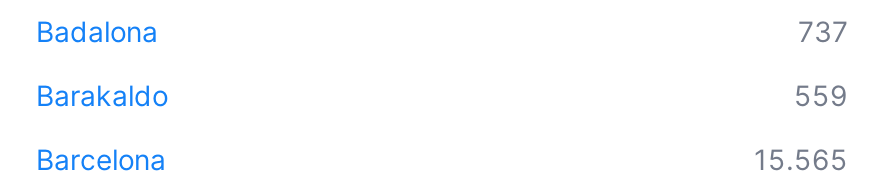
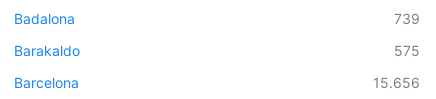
- 737
+ 739

- 559
+ 575

- 15.565
+ 15.656
